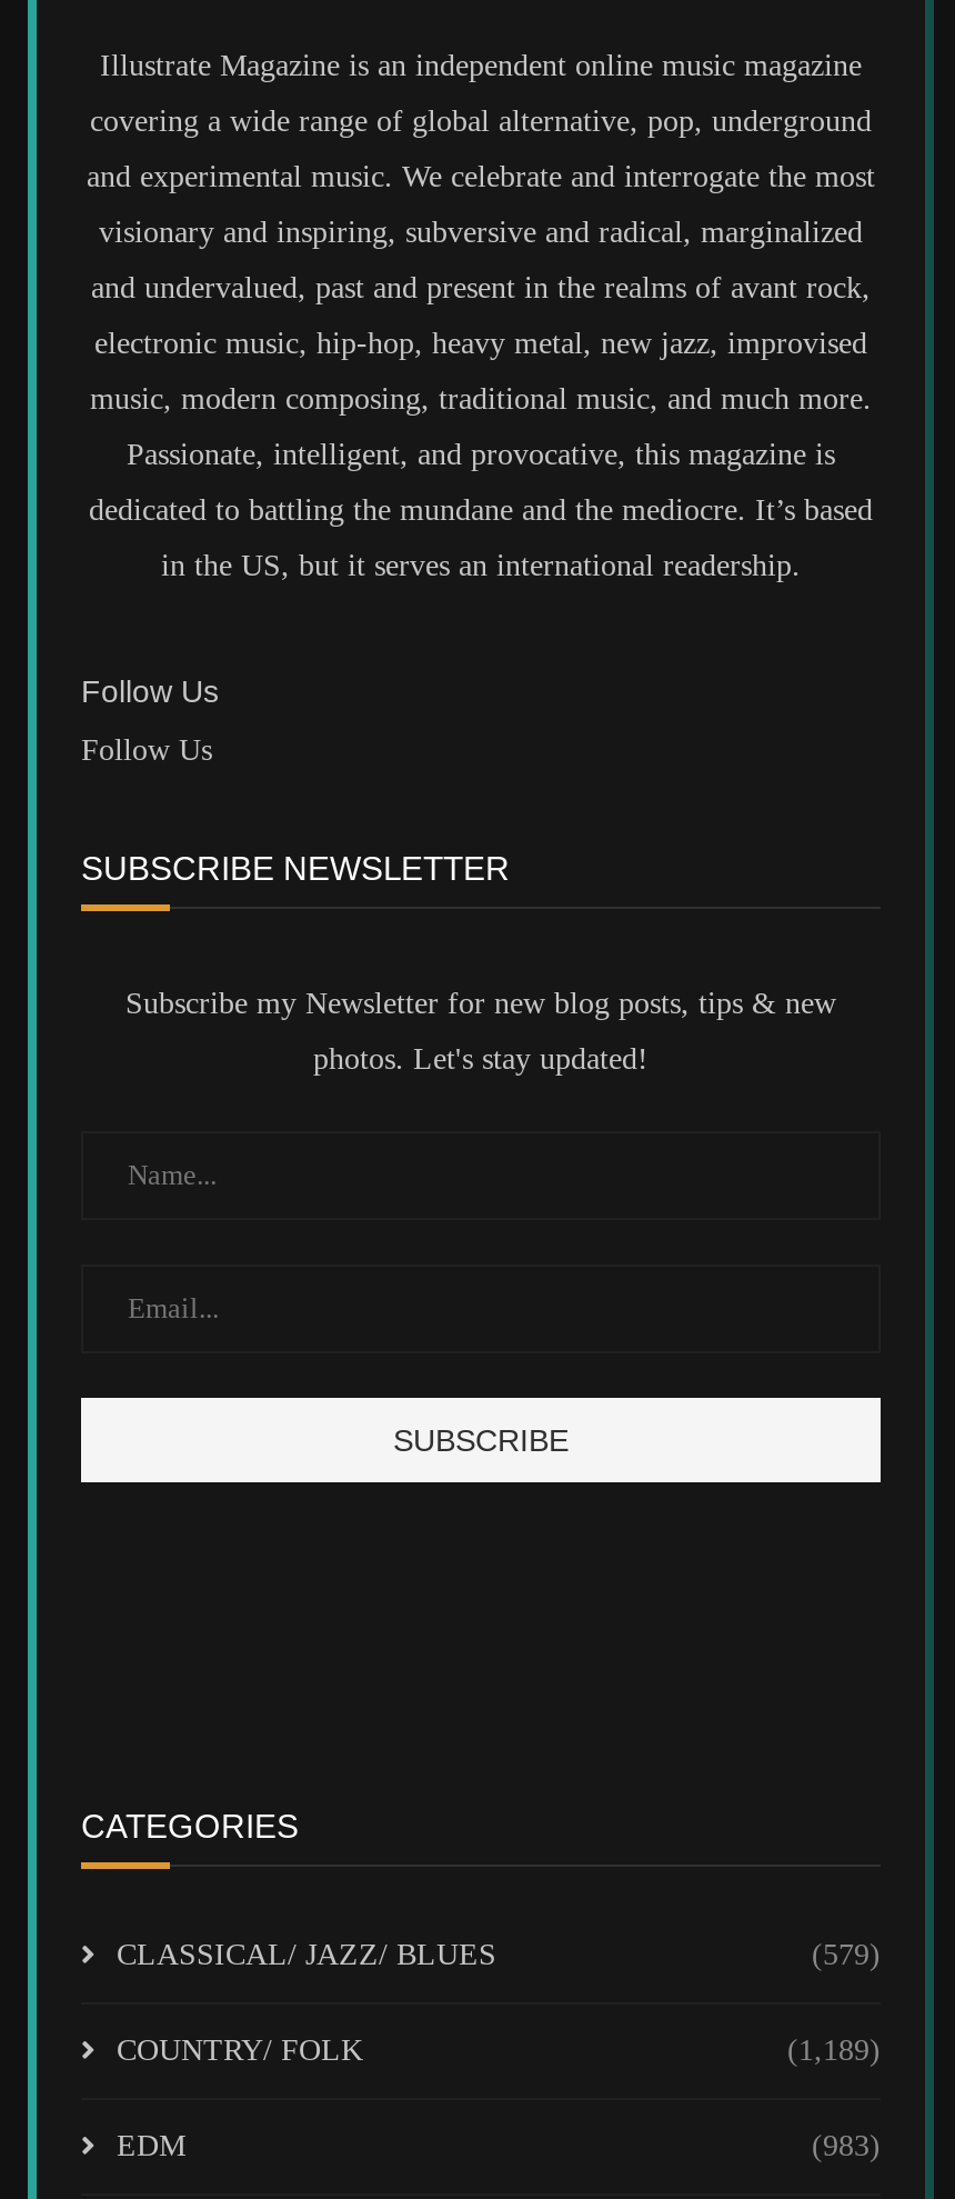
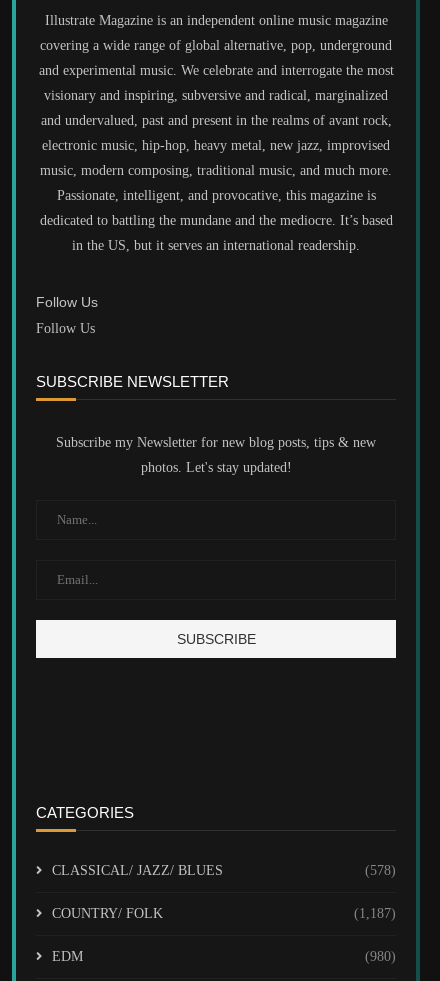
- (579)
+ (578)

- (1,189)
+ (1,187)

- (983)
+ (980)
